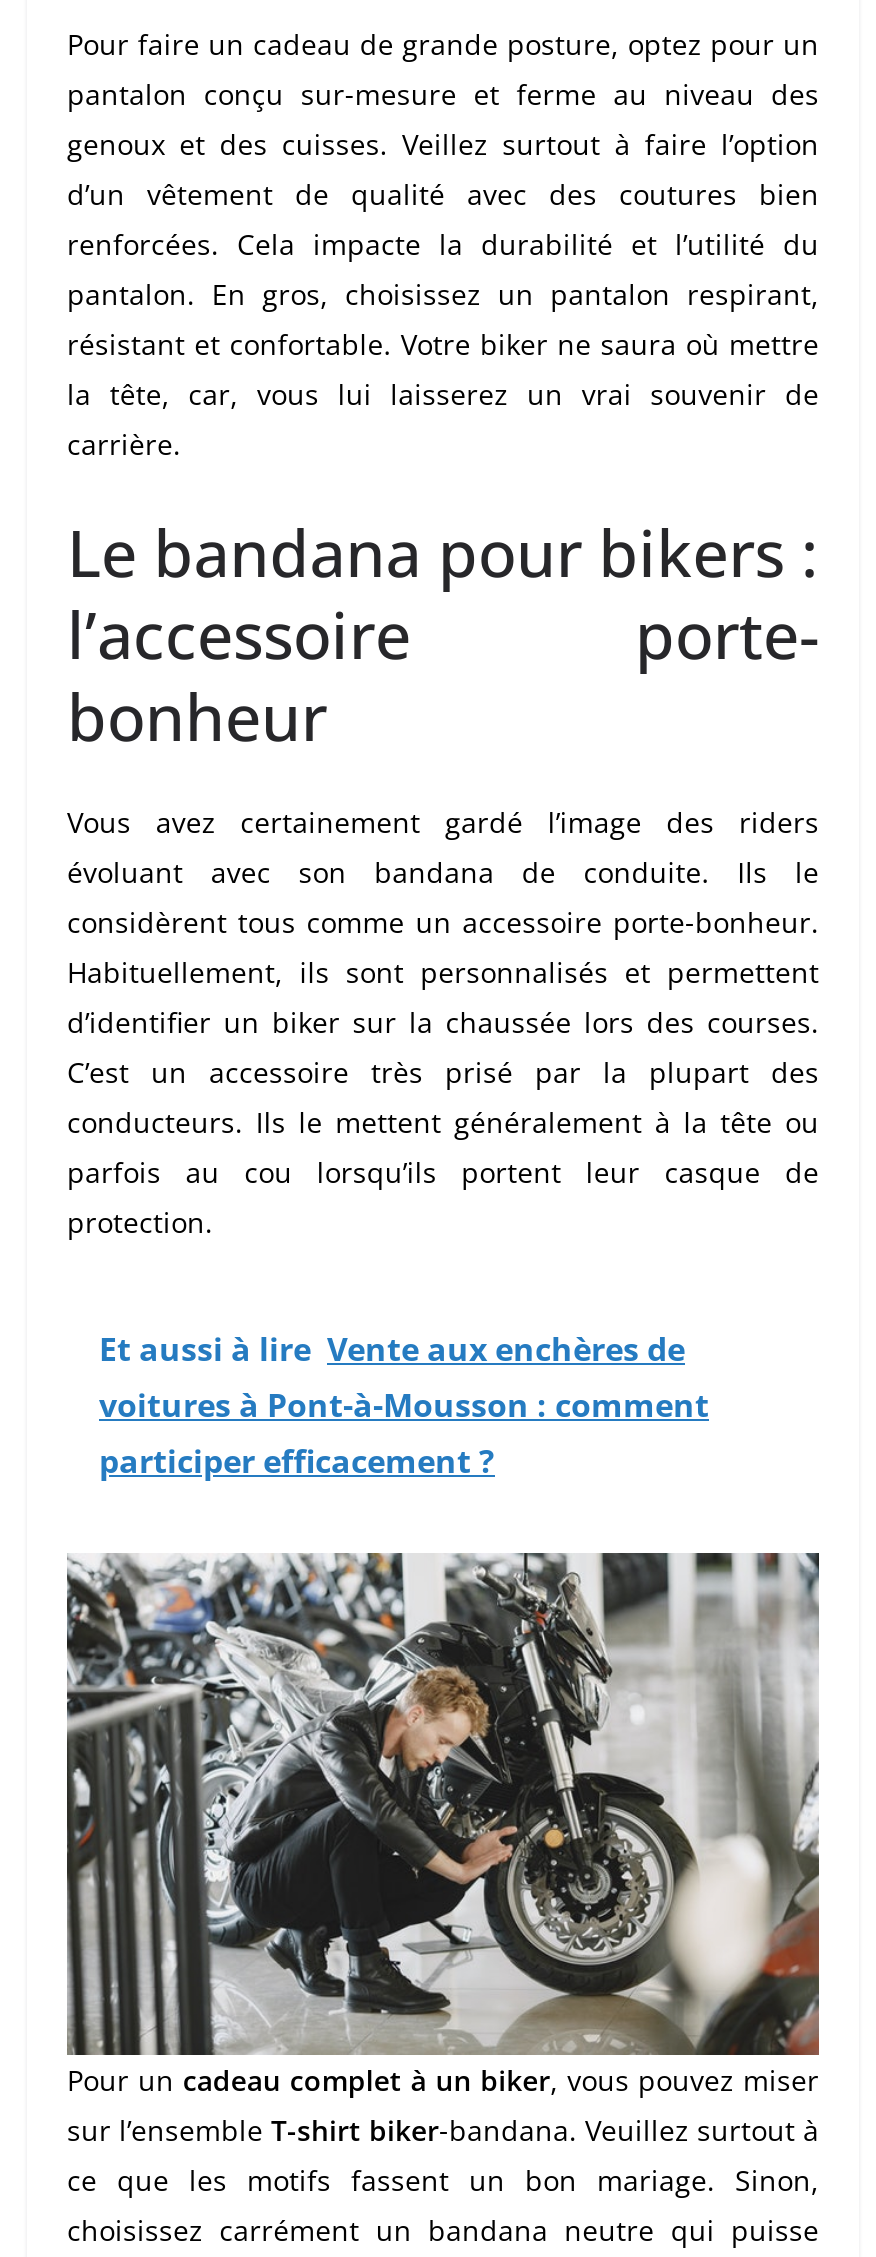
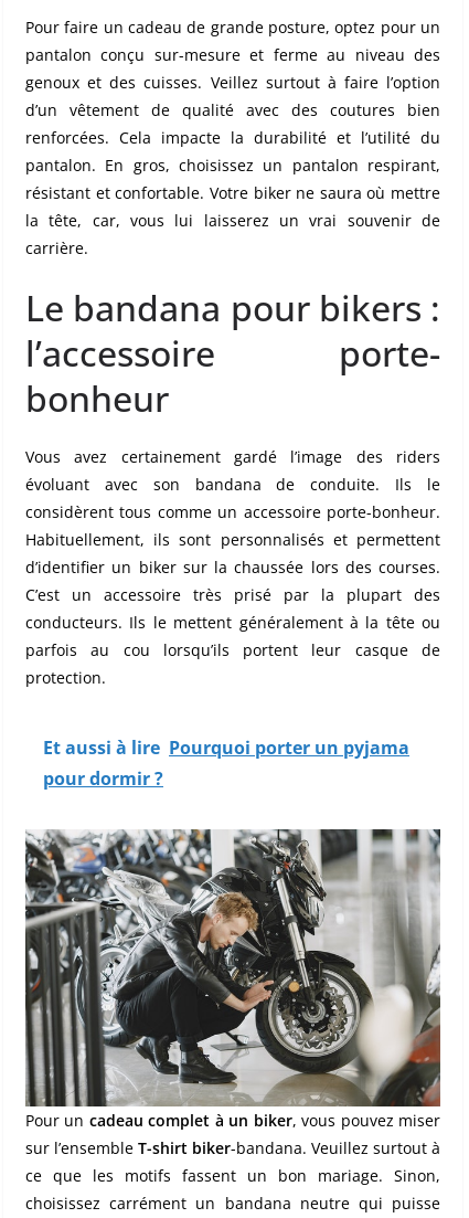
- Et aussi à lire Vente aux enchères de
- voitures à Pont-à-Mousson : comment
- participer efficacement ?
+ Et aussi à lire Pourquoi porter un pyjama
+ pour dormir ?
